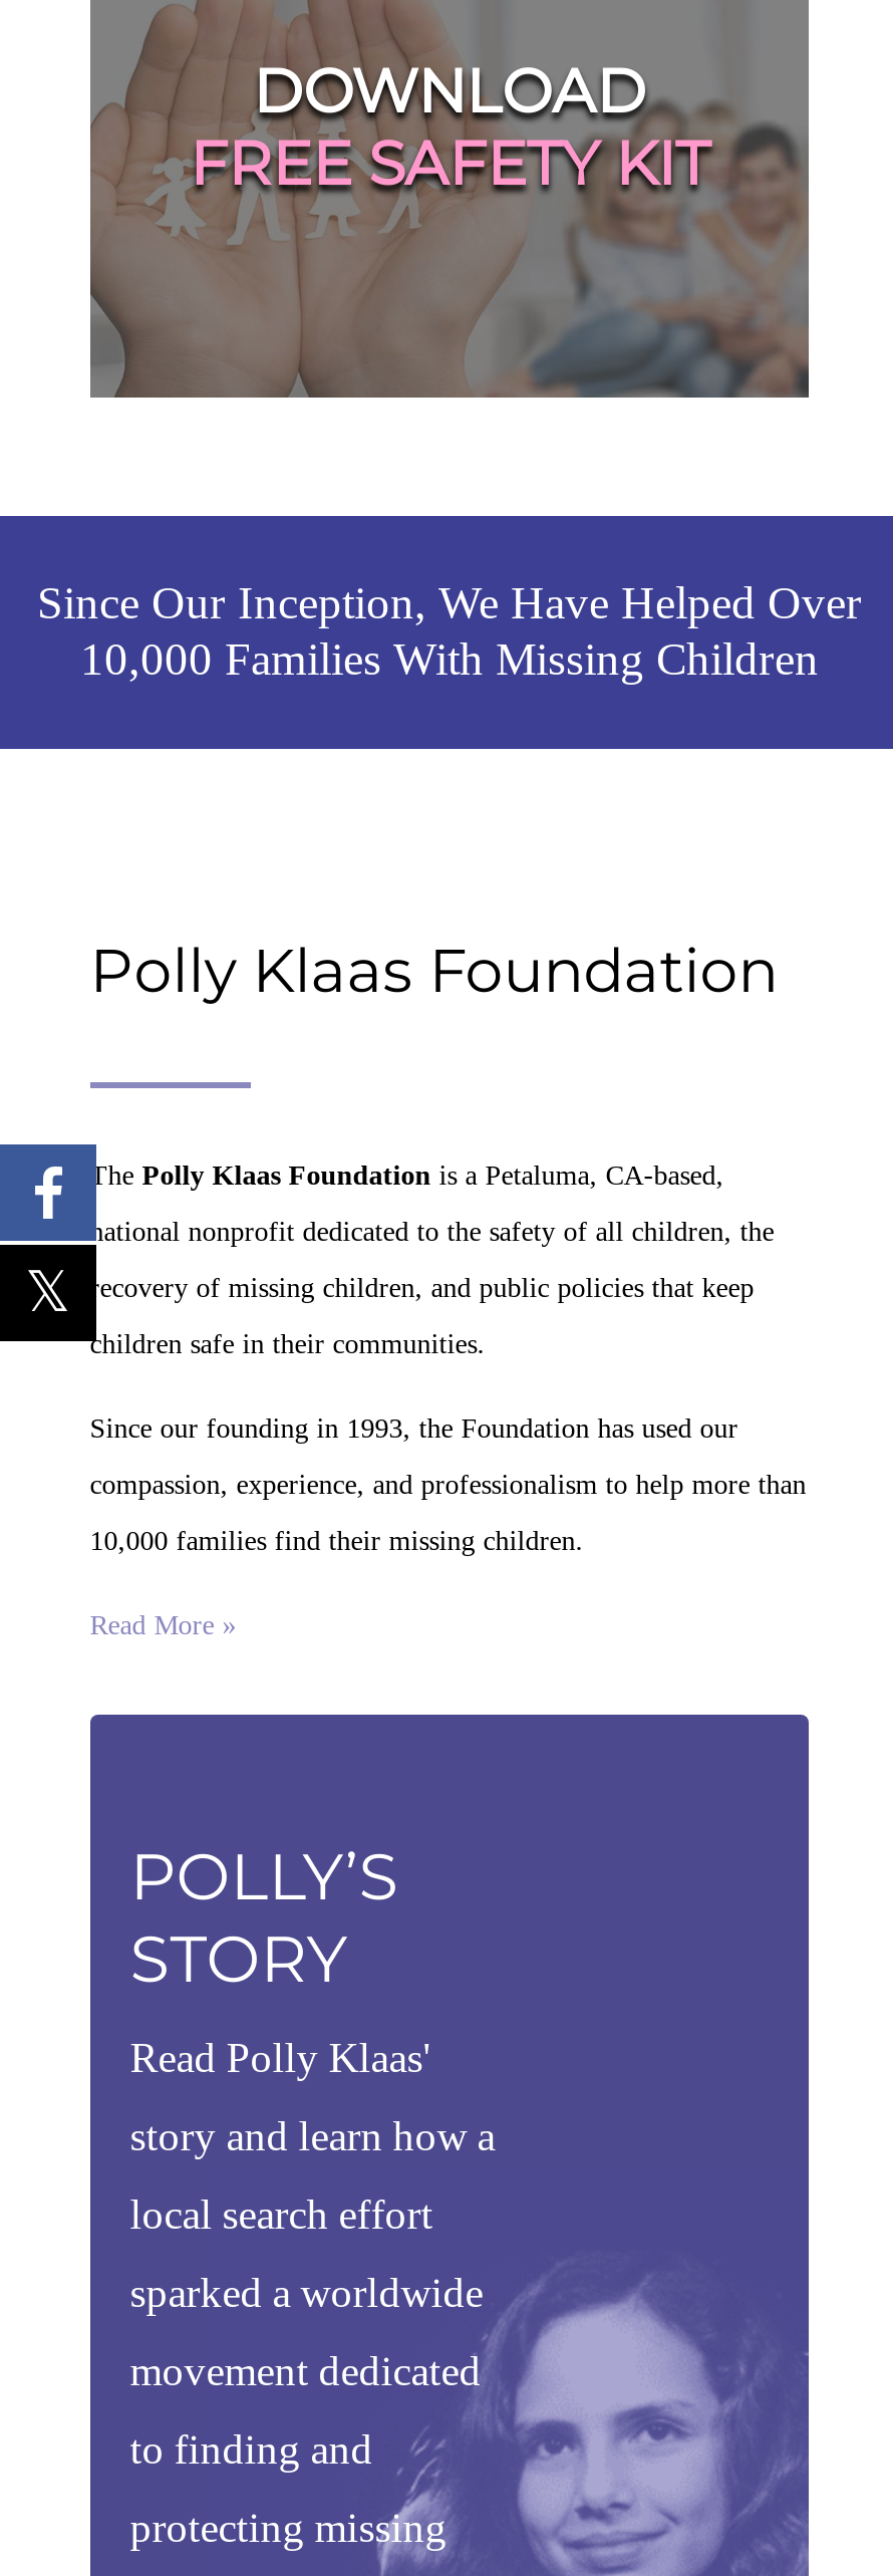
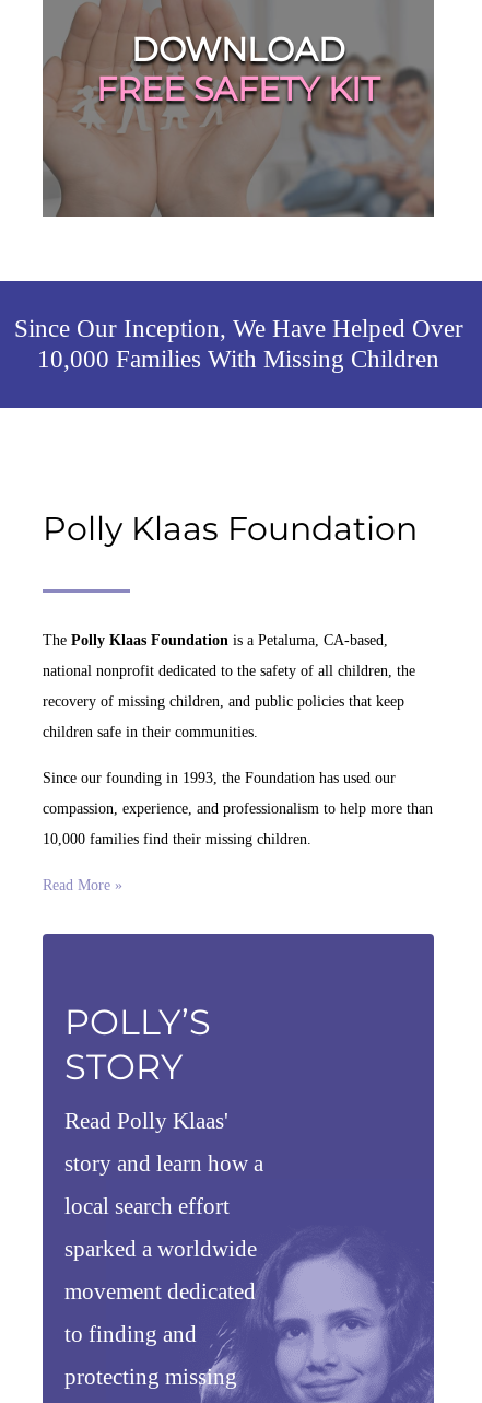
- [image]
